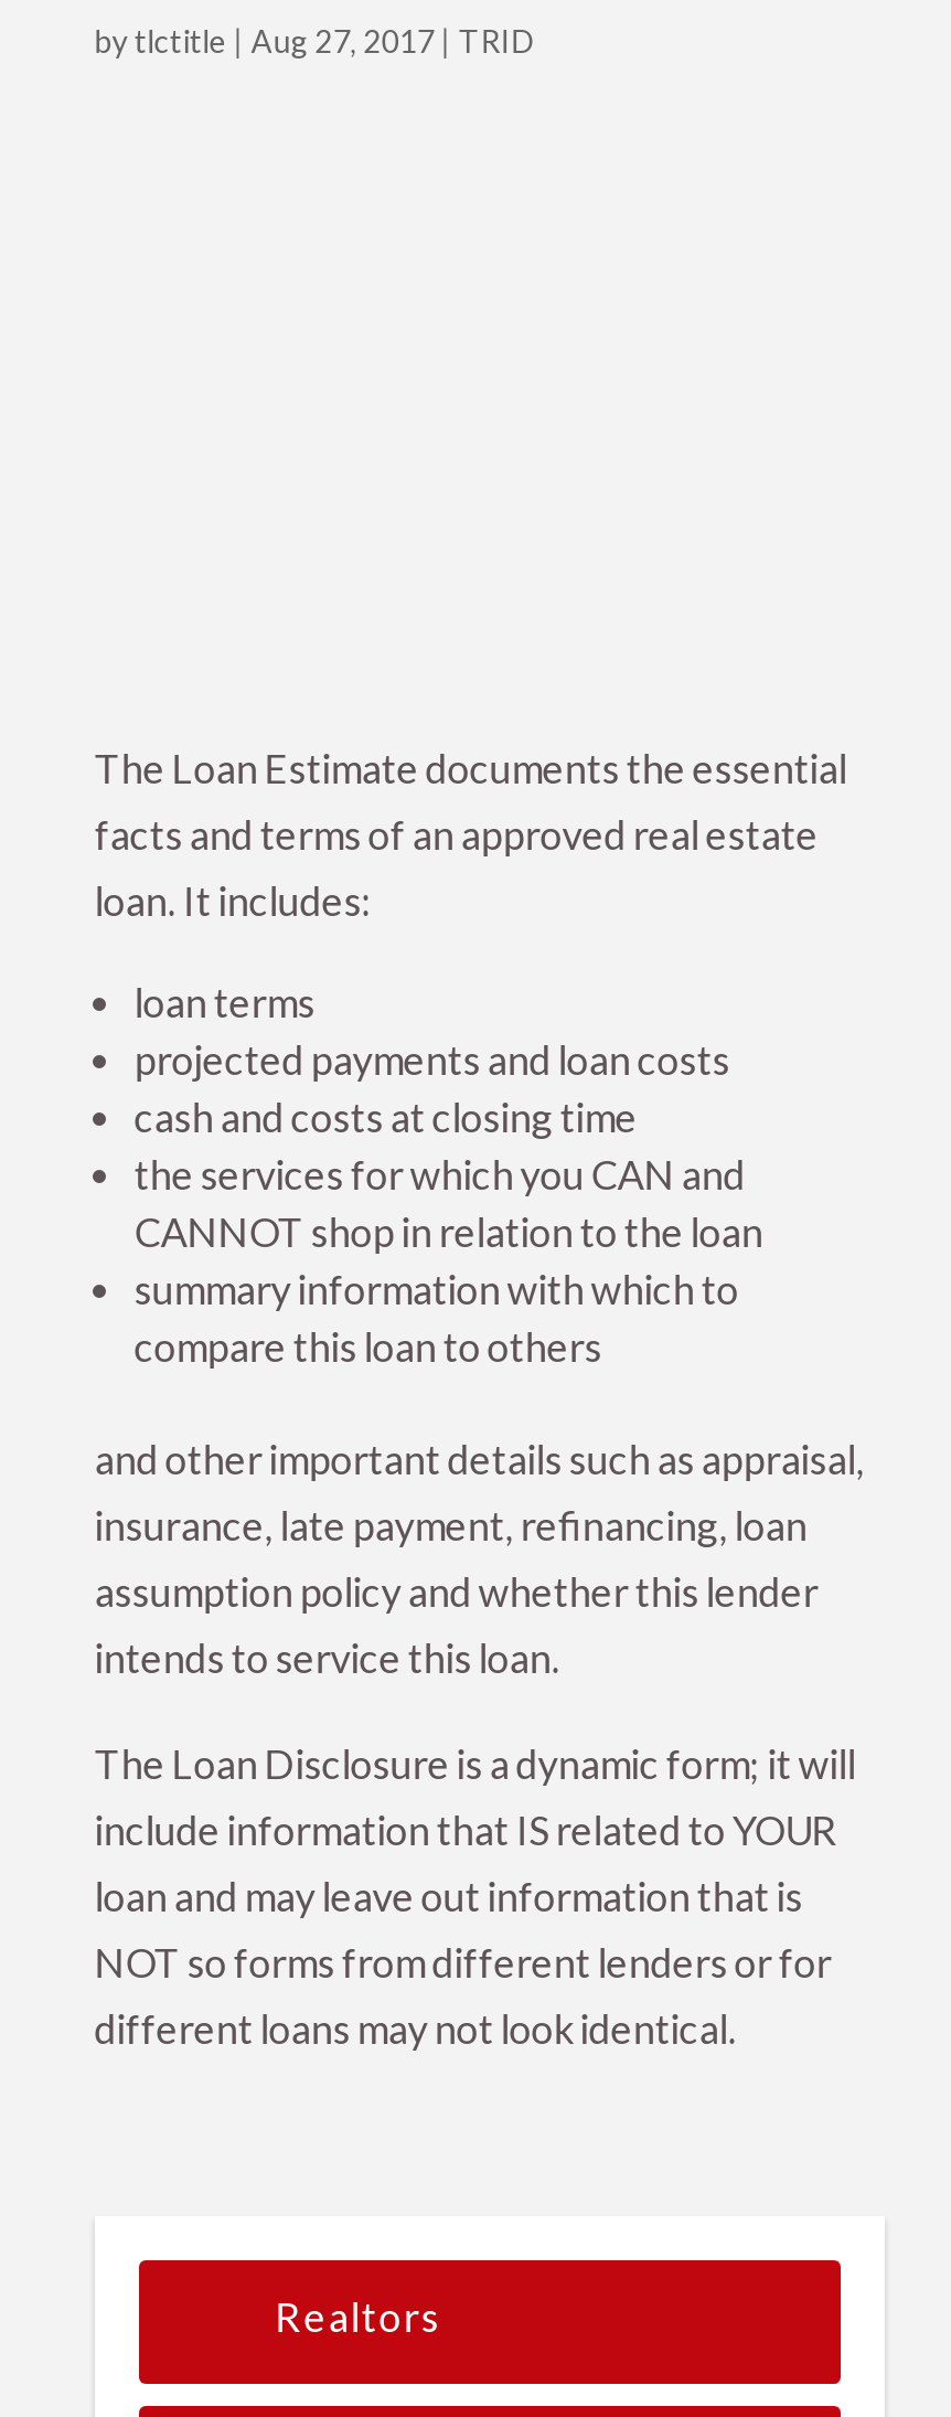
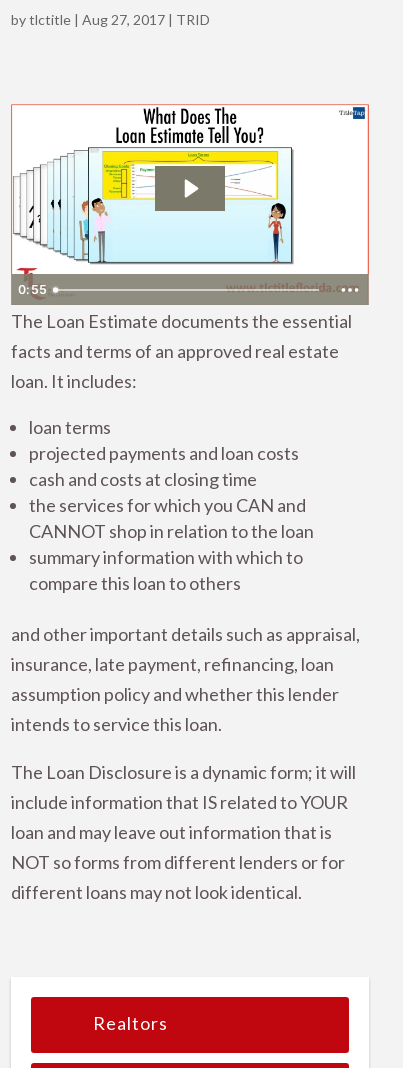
+ [image]
+ 0:55
